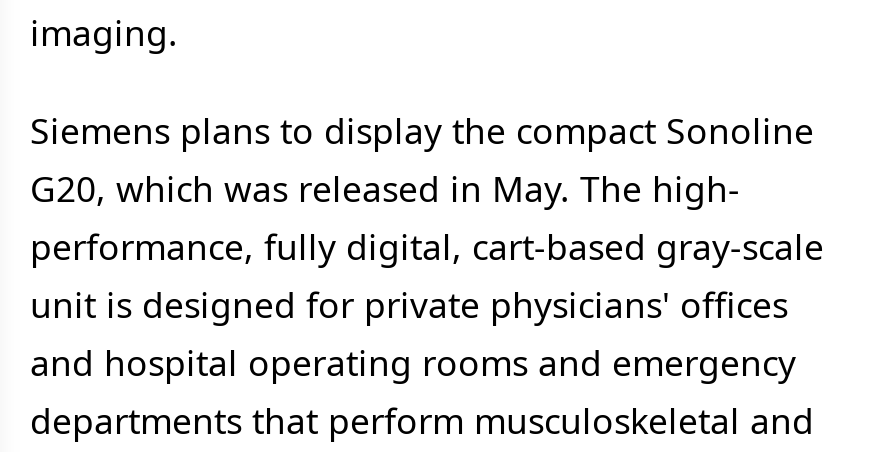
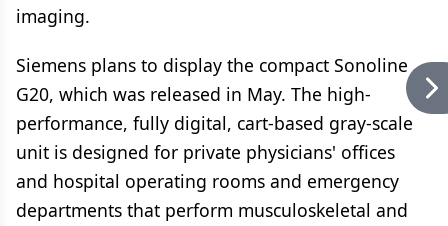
+ [image]
